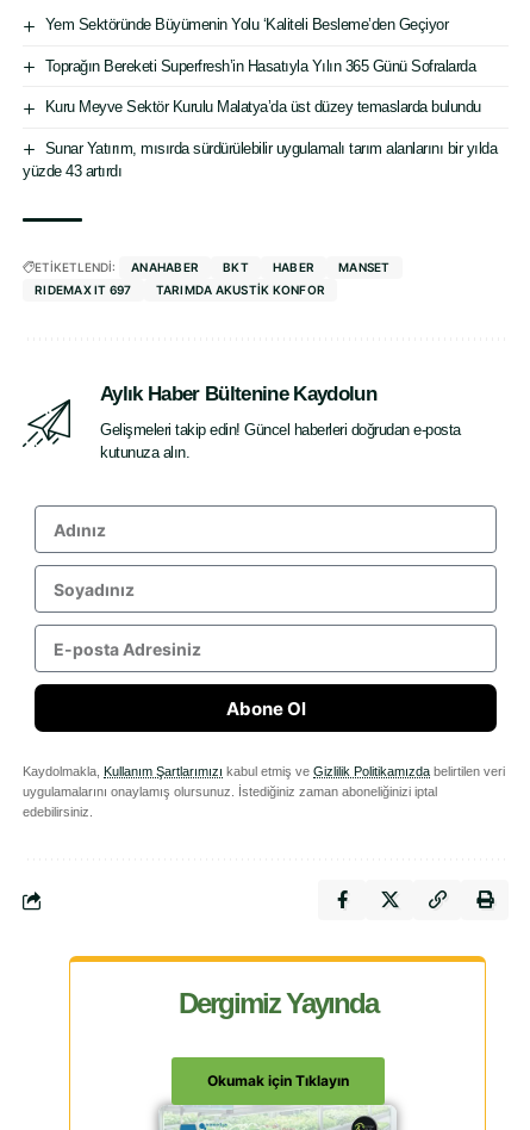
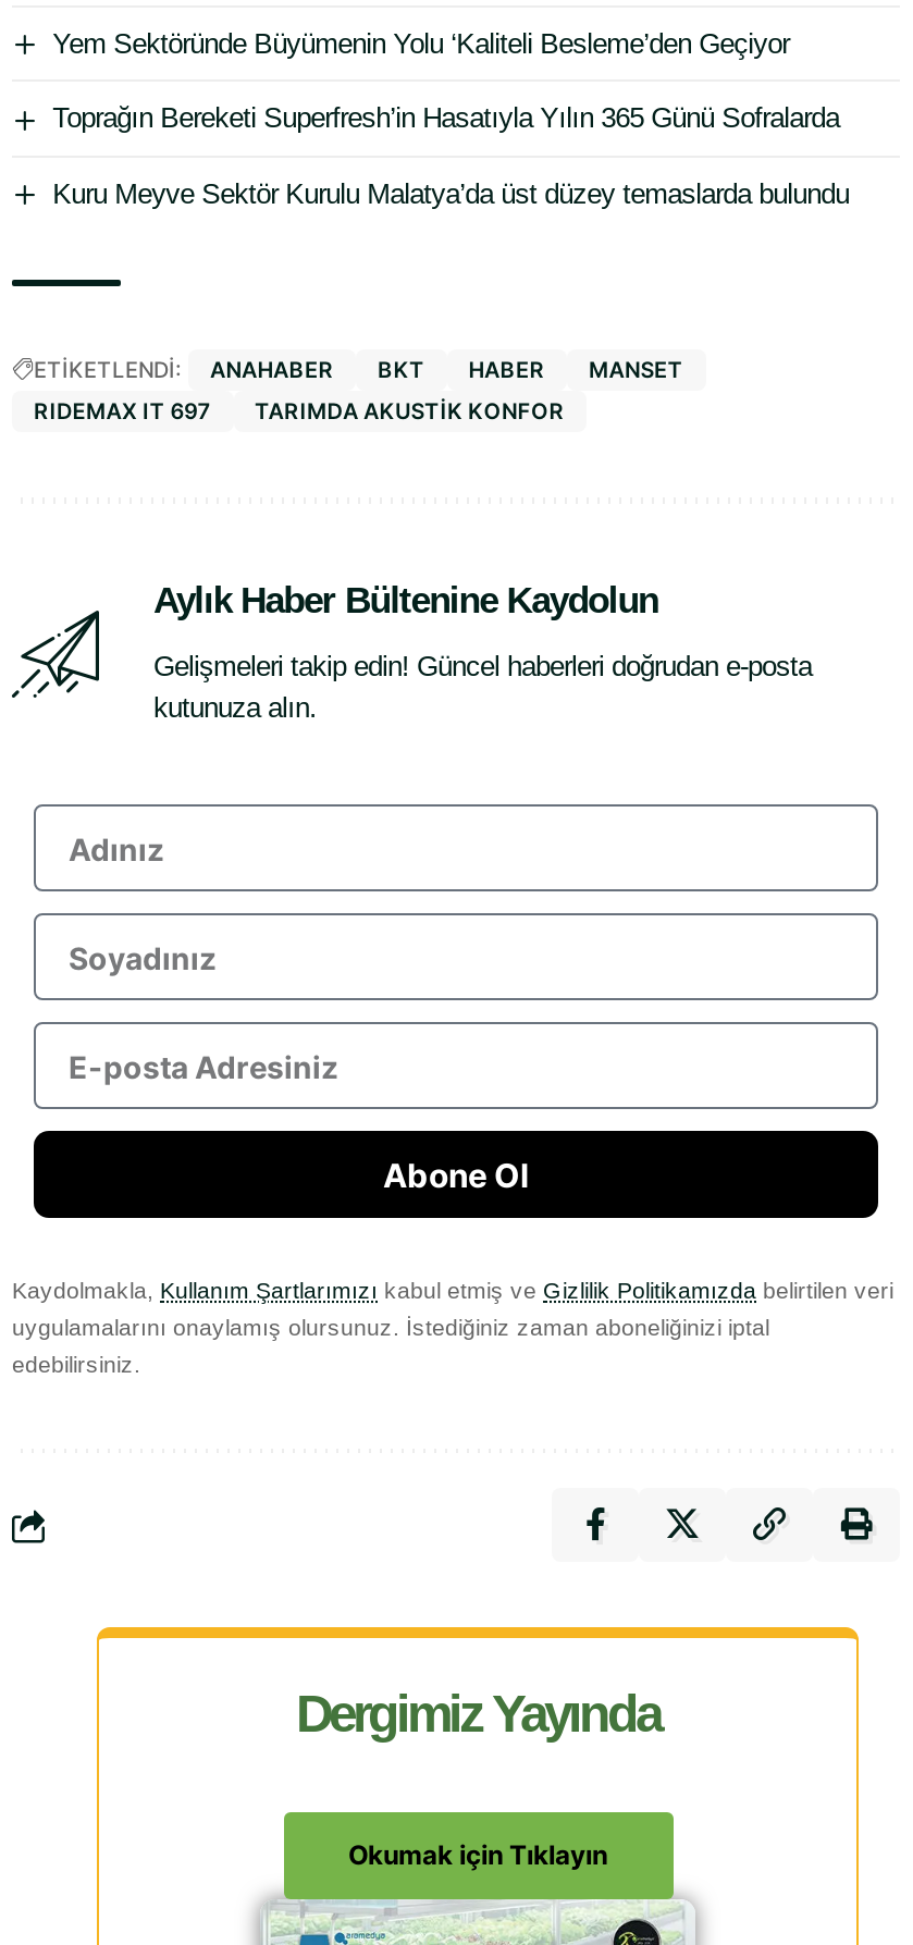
- Sunar Yatırım, mısırda sürdürülebilir uygulamalı tarım alanlarını bir yılda
- yüzde 43 artırdı
